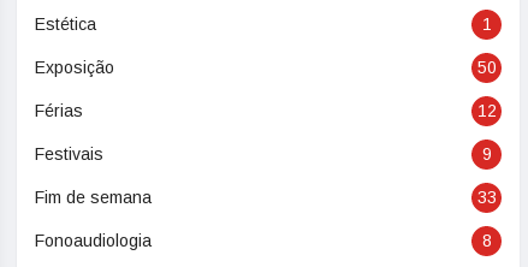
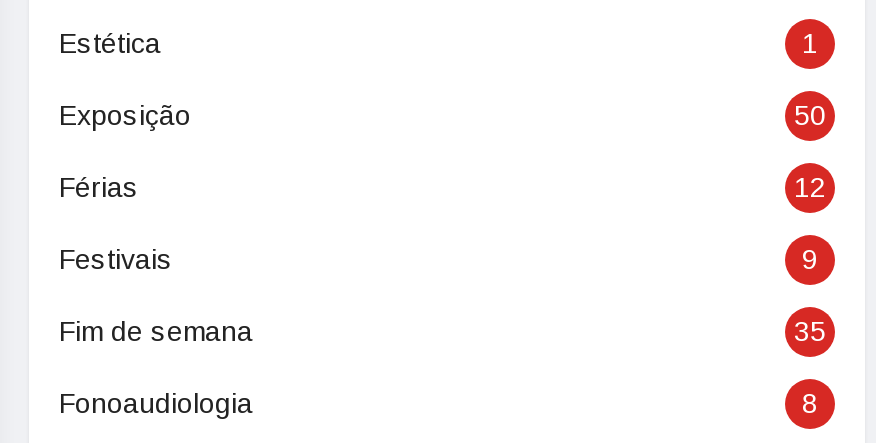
- 33
+ 35
